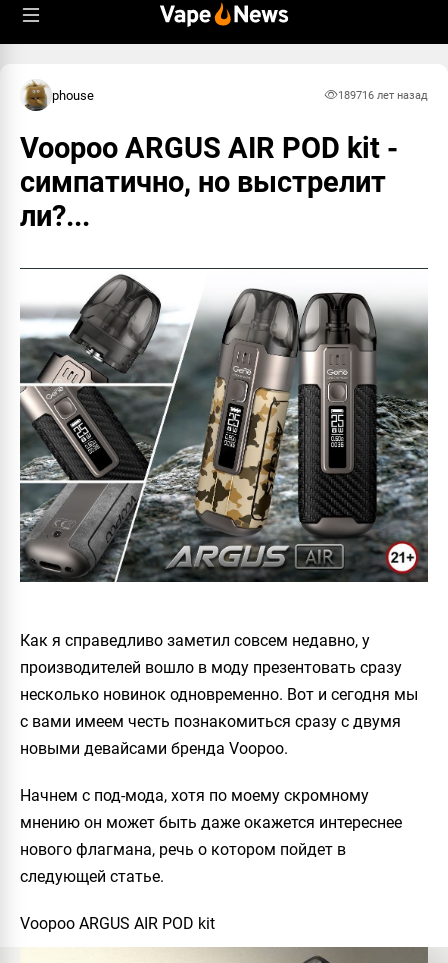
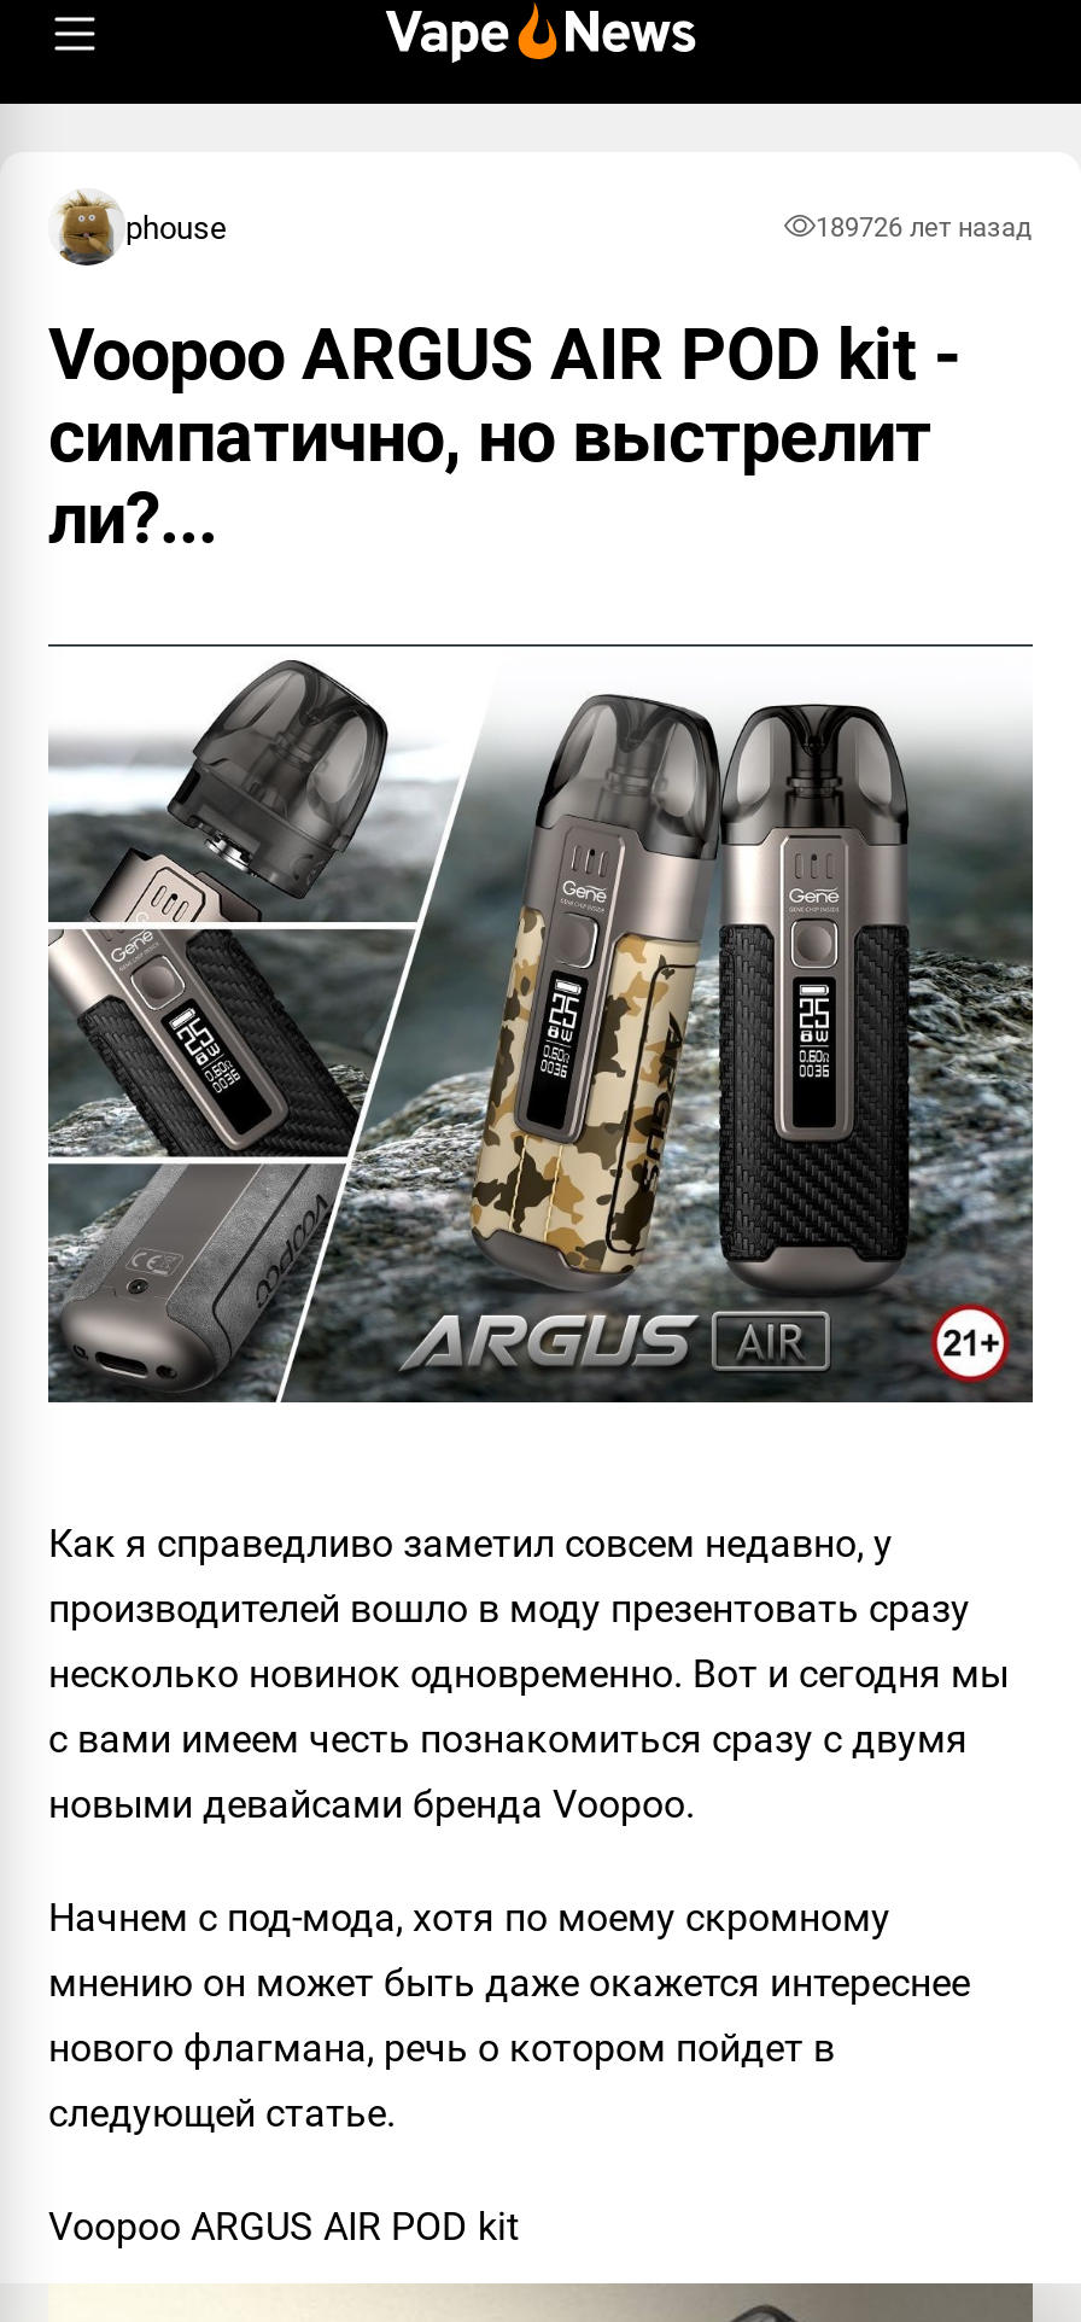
- 189716 лет назад
+ 189726 лет назад
